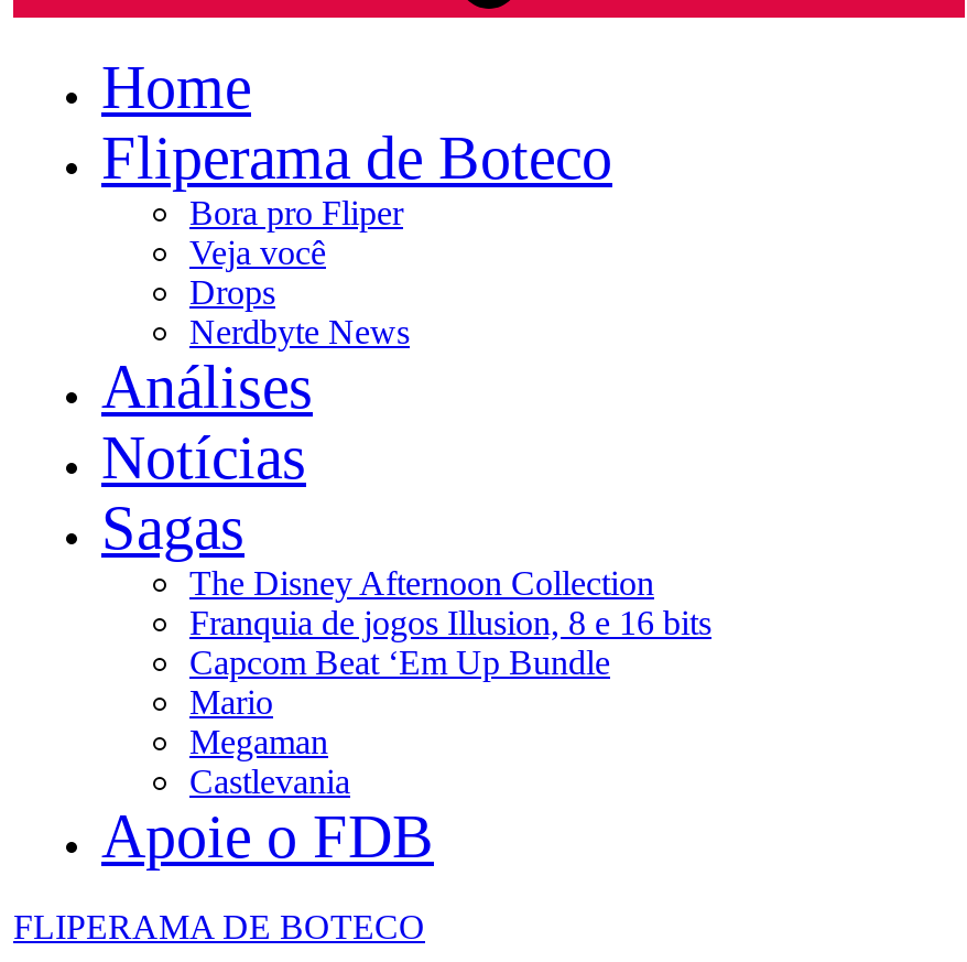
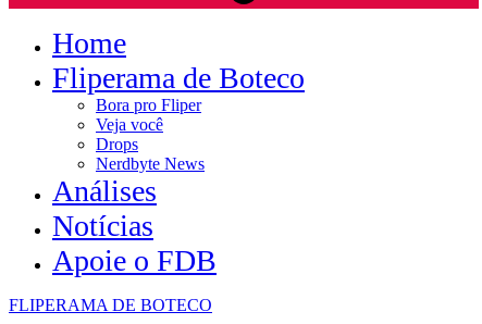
- Sagas
- The Disney Afternoon Collection
- Franquia de jogos Illusion, 8 e 16 bits
- Capcom Beat ‘Em Up Bundle
- Mario
- Megaman
- Castlevania
